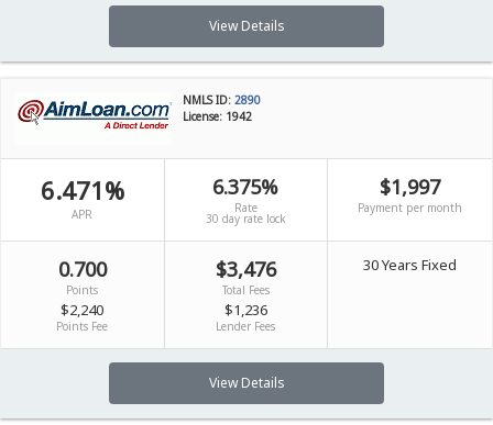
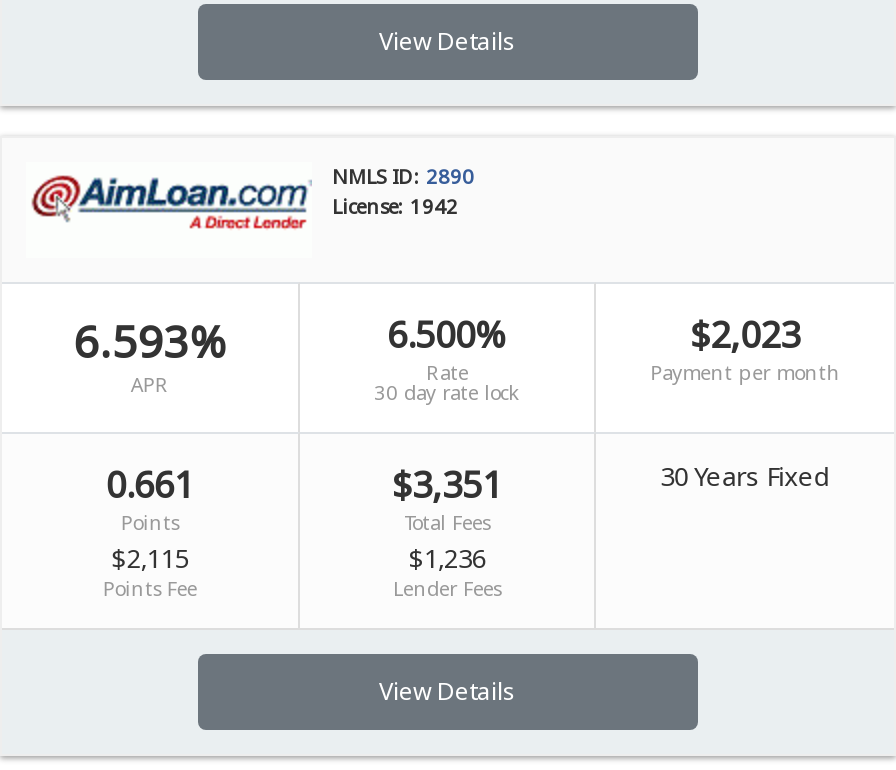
- 6.471%
+ 6.593%

- 6.375%
+ 6.500%

- $1,997
+ $2,023

- 0.700
+ 0.661

- $3,476
+ $3,351

- $2,240
+ $2,115
